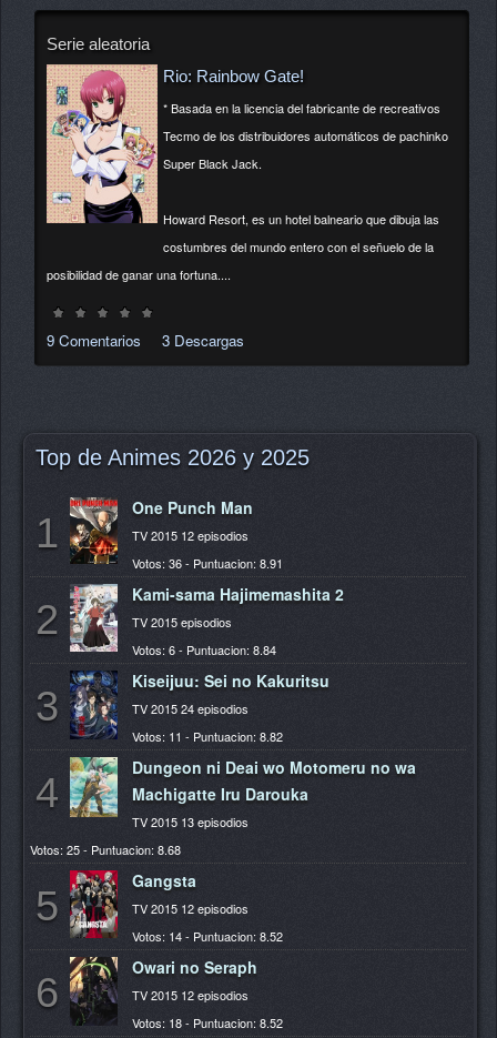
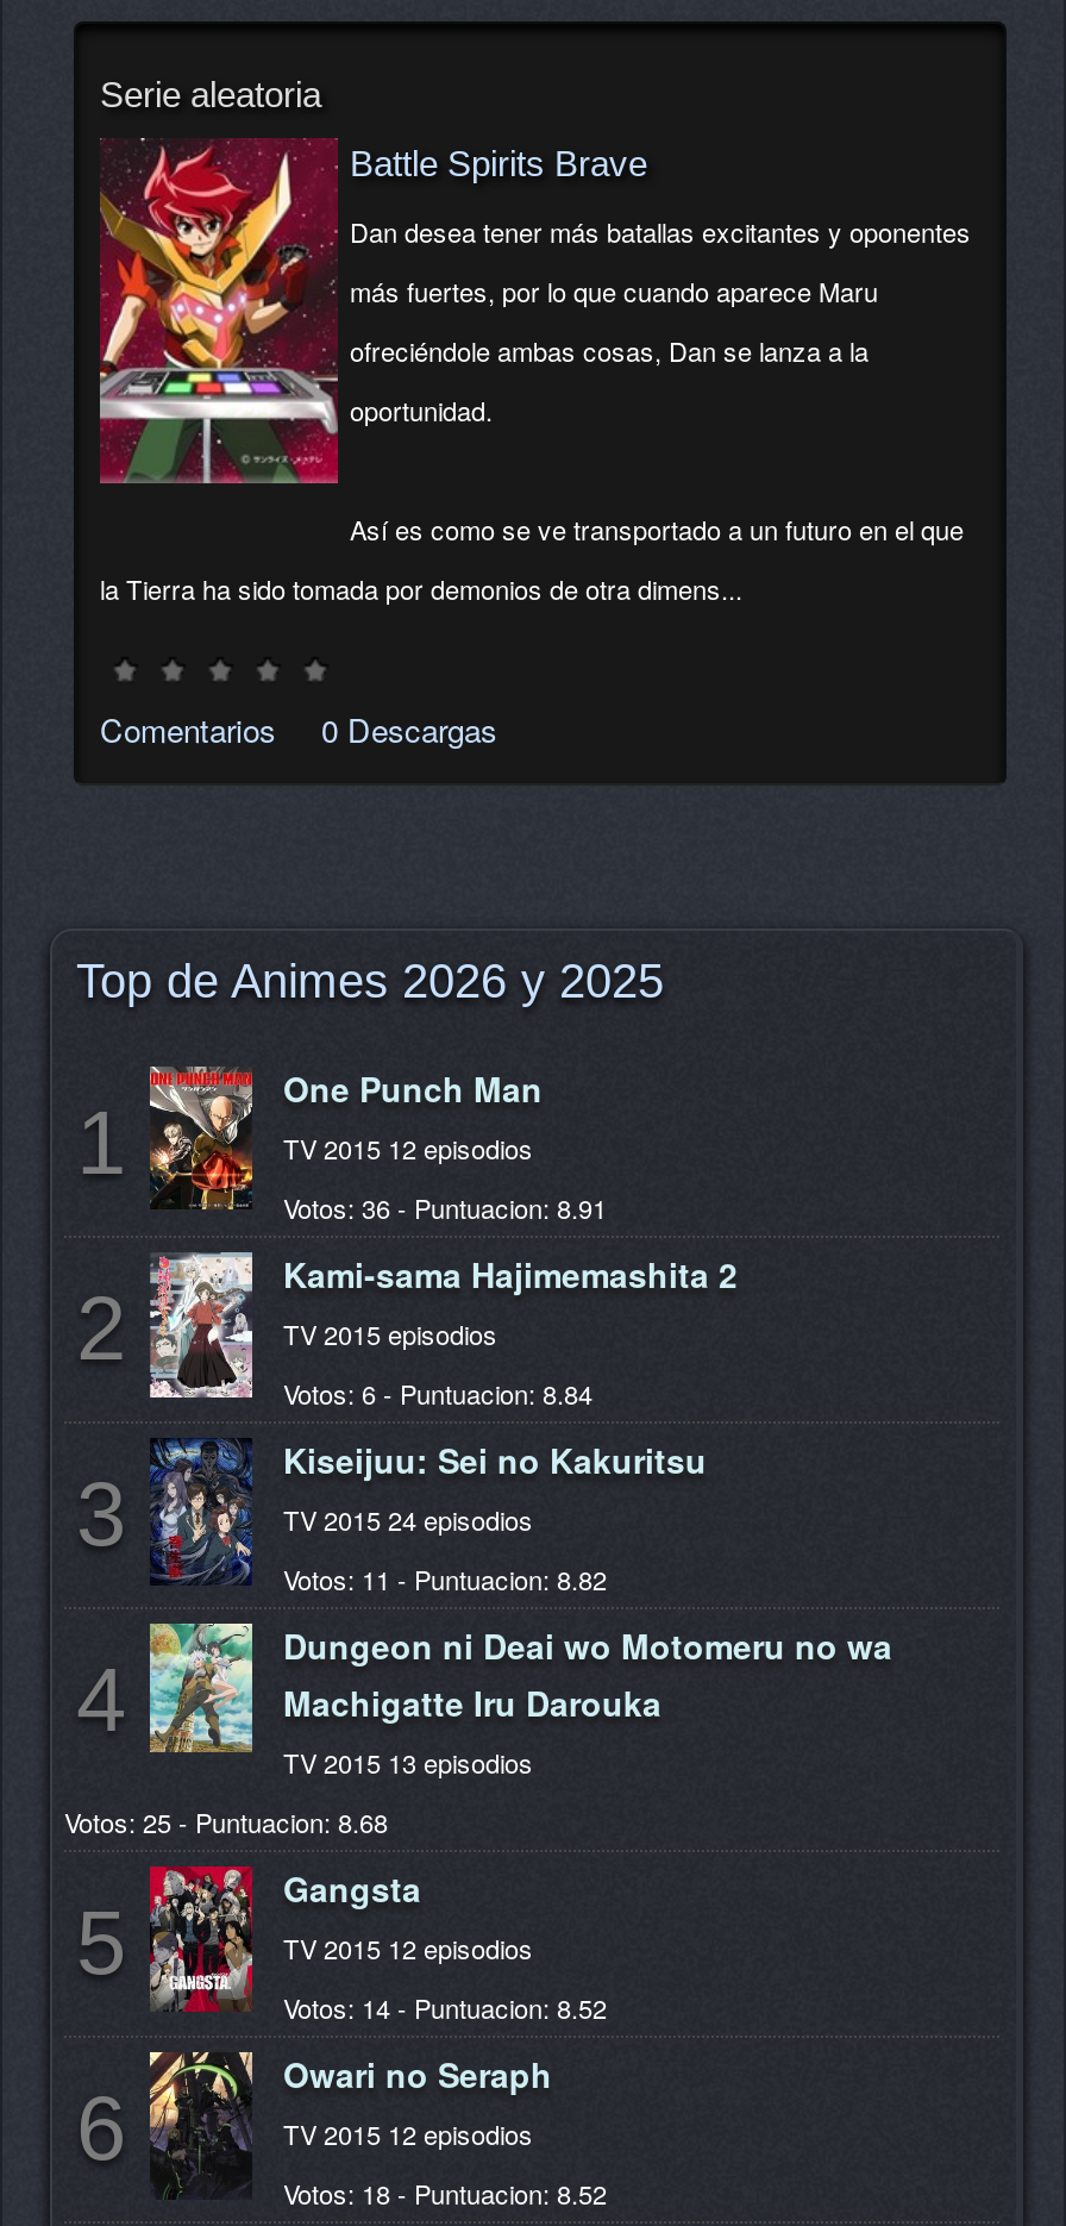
- [image]
- Rio: Rainbow Gate!
+ [image]
+ Battle Spirits Brave

- * Basada en la licencia del fabricante de recreativos
+ Dan desea tener más batallas excitantes y oponentes

- Tecmo de los distribuidores automáticos de pachinko
+ más fuertes, por lo que cuando aparece Maru

- Super Black Jack.
+ ofreciéndole ambas cosas, Dan se lanza a la

- Howard Resort, es un hotel balneario que dibuja las
+ oportunidad.

- costumbres del mundo entero con el señuelo de la
+ Así es como se ve transportado a un futuro en el que

- posibilidad de ganar una fortuna....
+ la Tierra ha sido tomada por demonios de otra dimens...

- 9 Comentarios
- 3 Descargas
+ Comentarios
+ 0 Descargas
